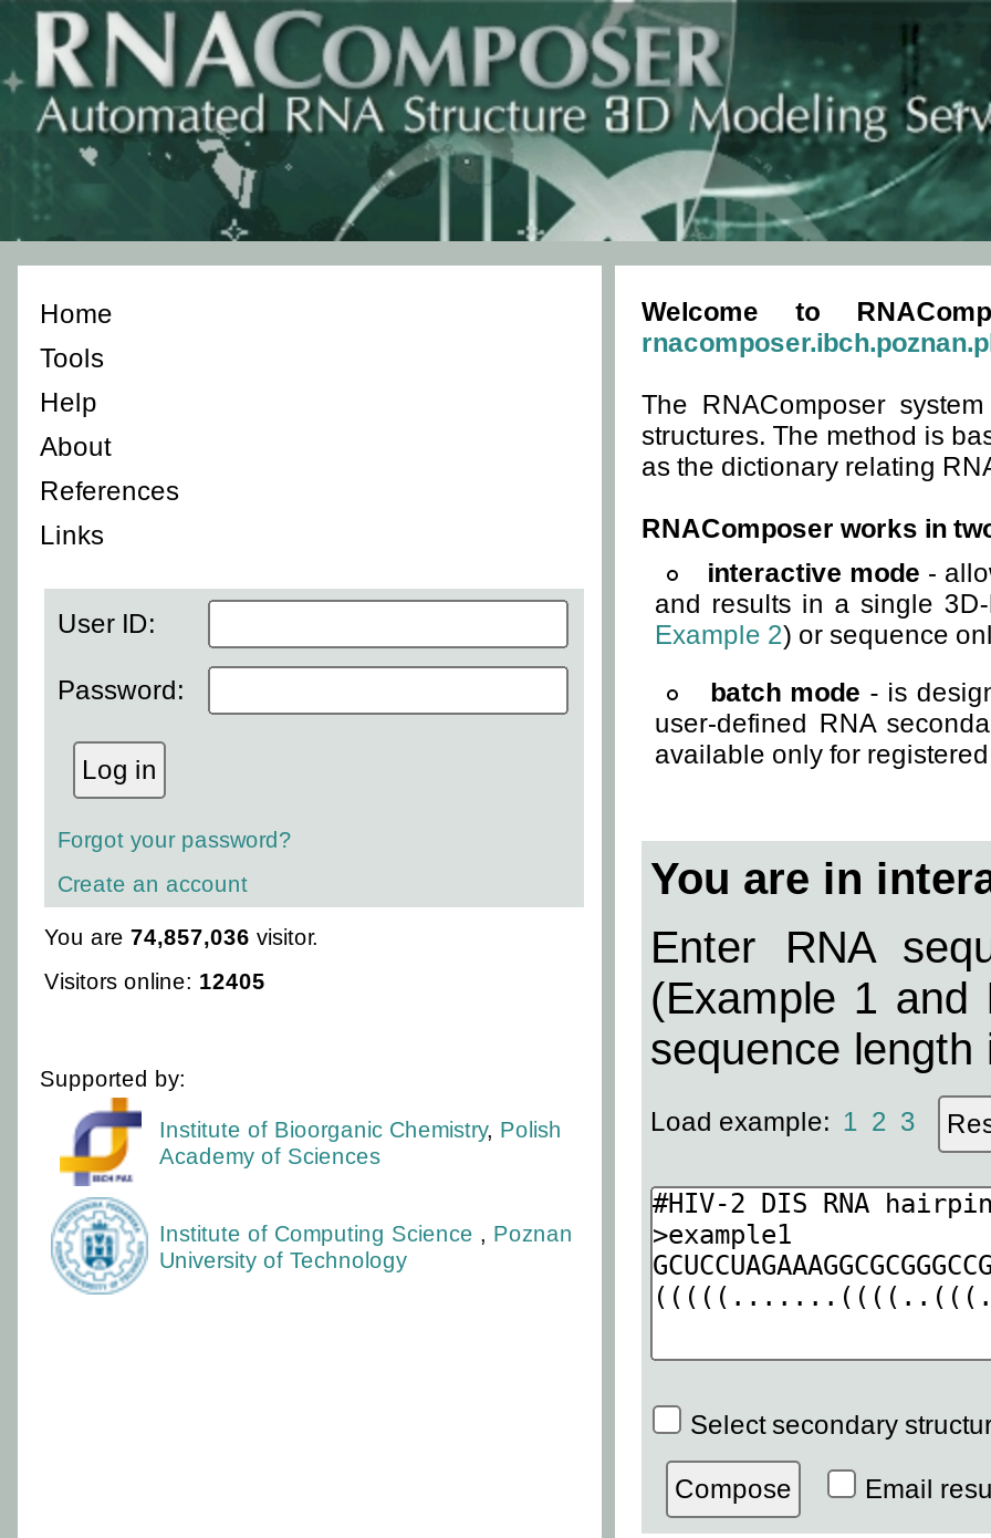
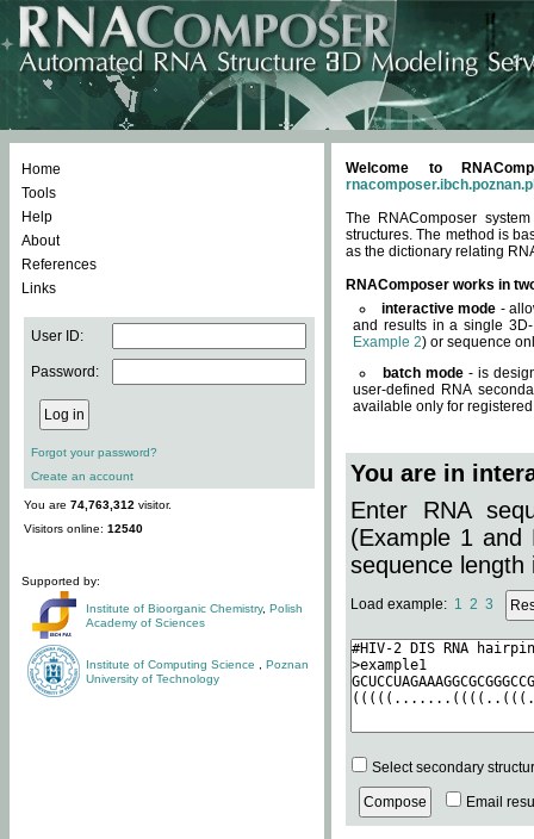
- You are 74,857,036 visitor.
+ You are 74,763,312 visitor.

- Visitors online: 12405
+ Visitors online: 12540
